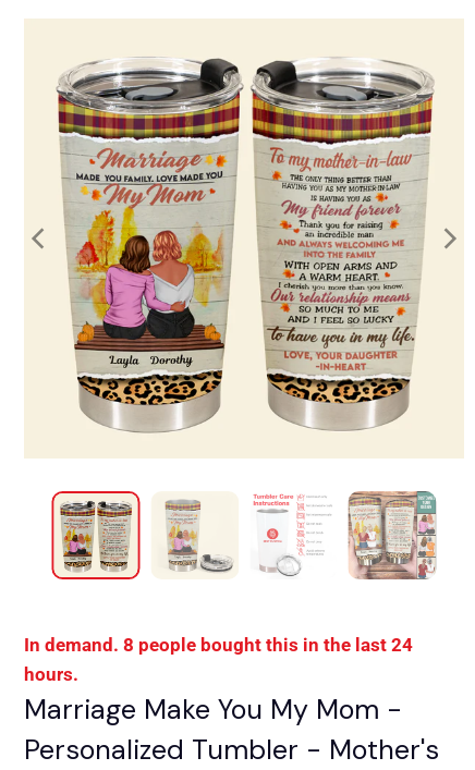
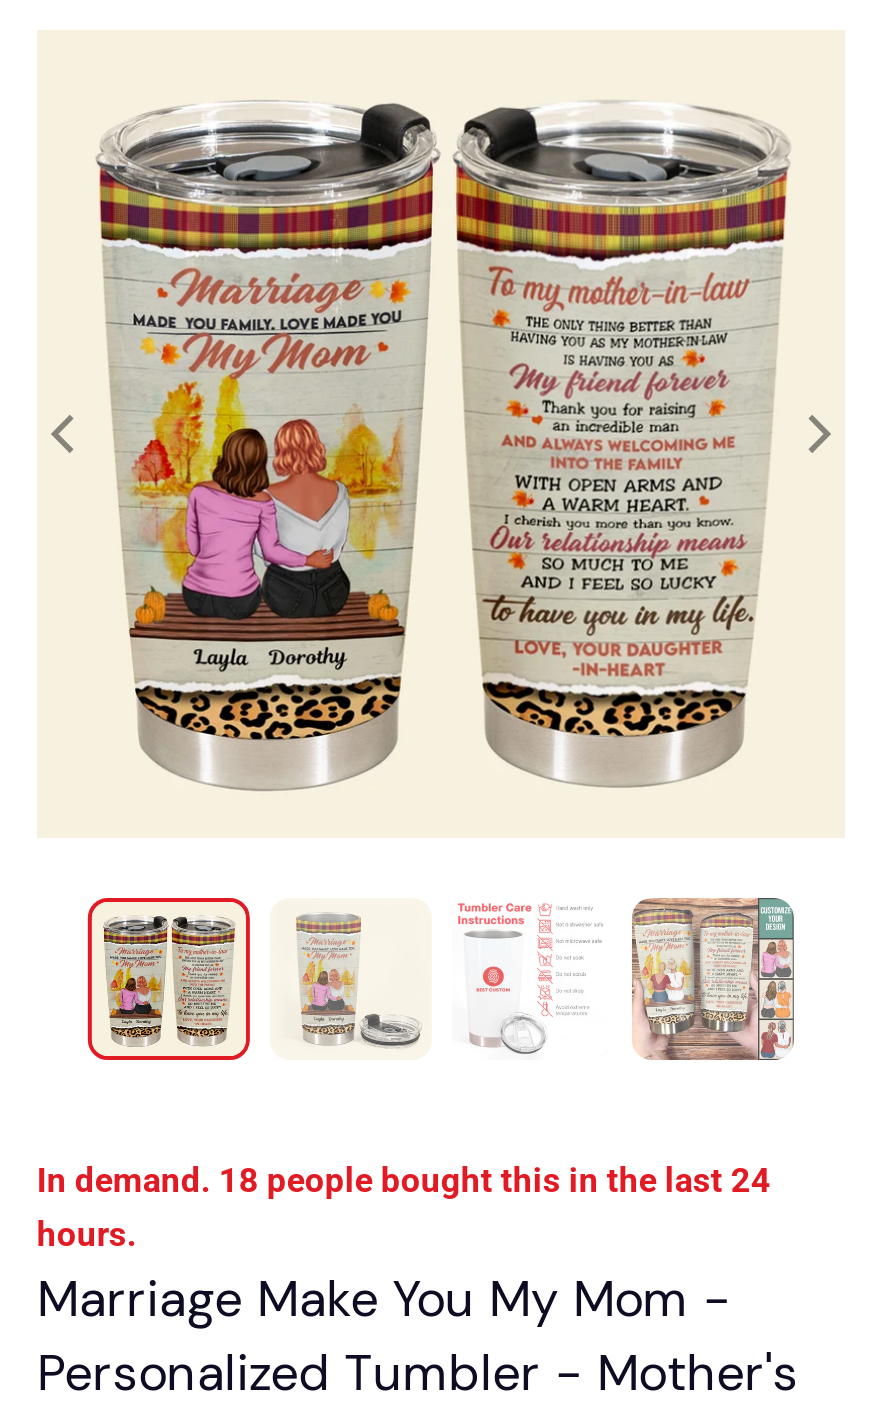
- In demand. 8 people bought this in the last 24
+ In demand. 18 people bought this in the last 24
